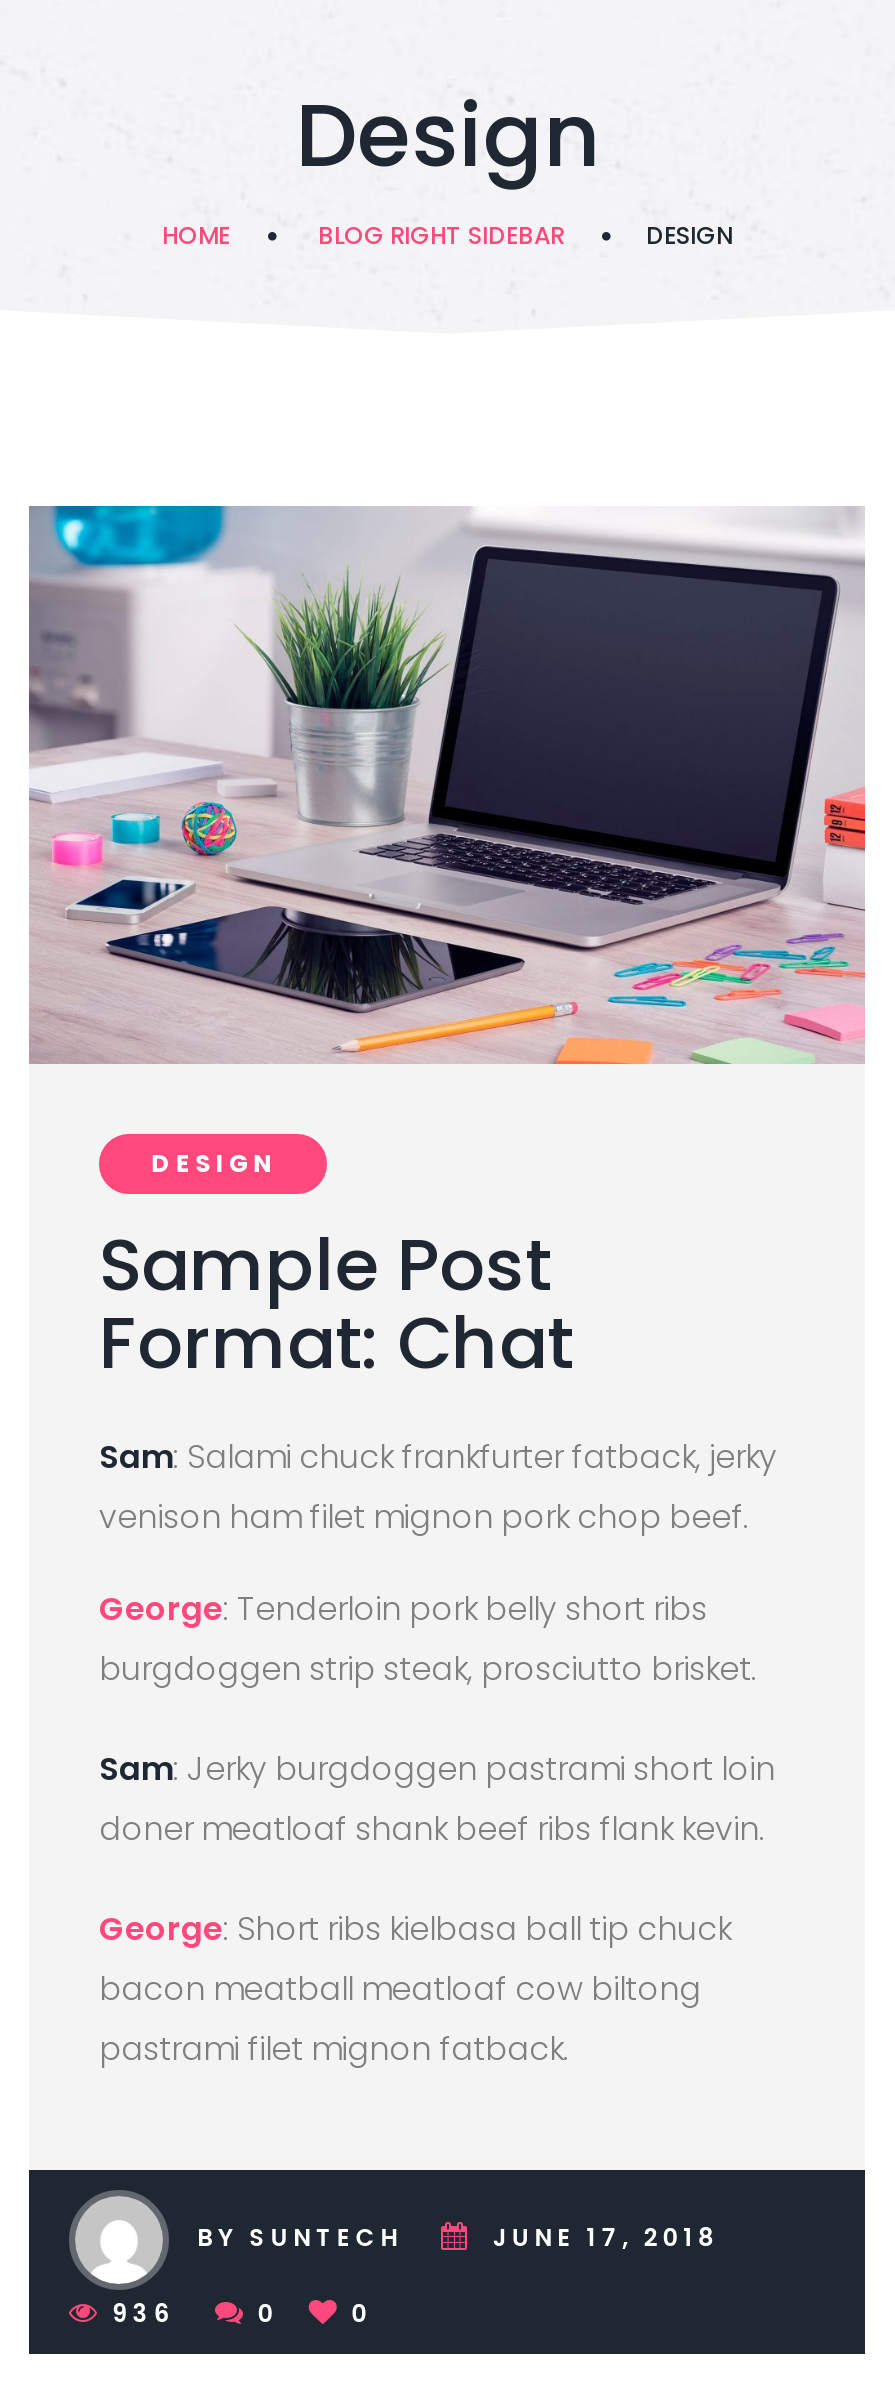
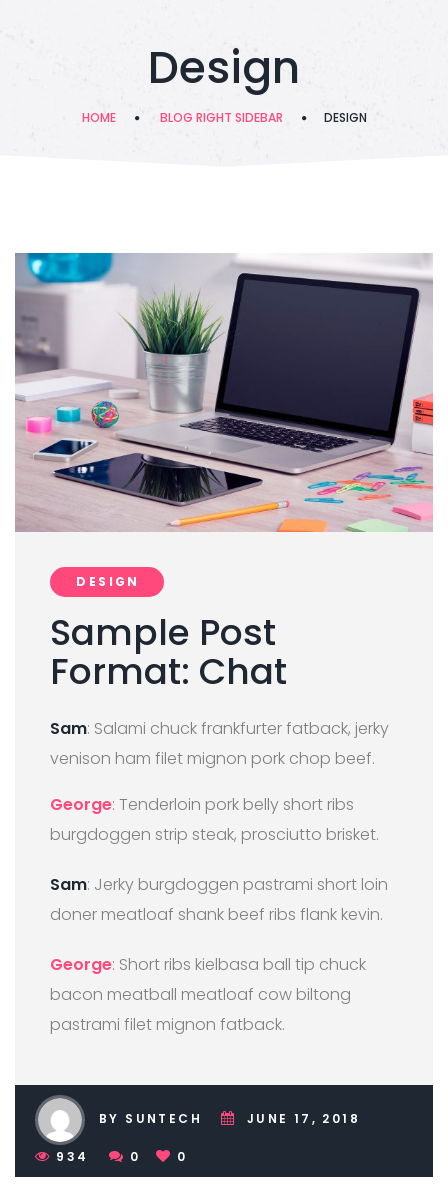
- 936
+ 934
